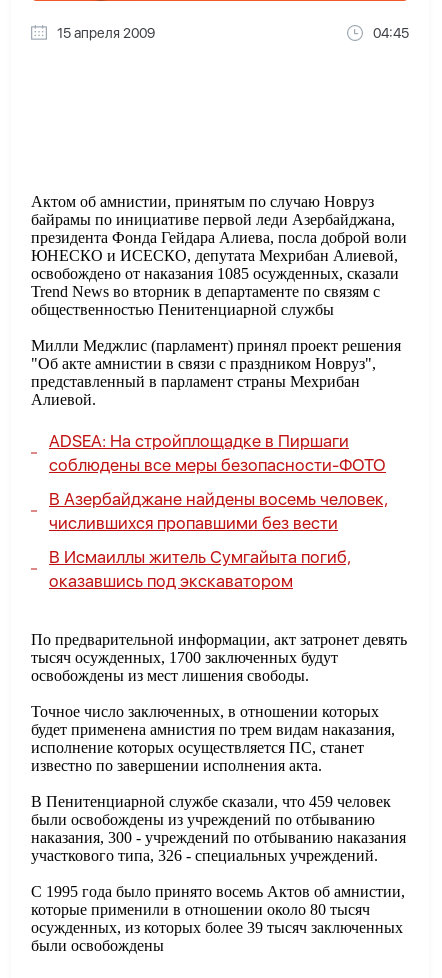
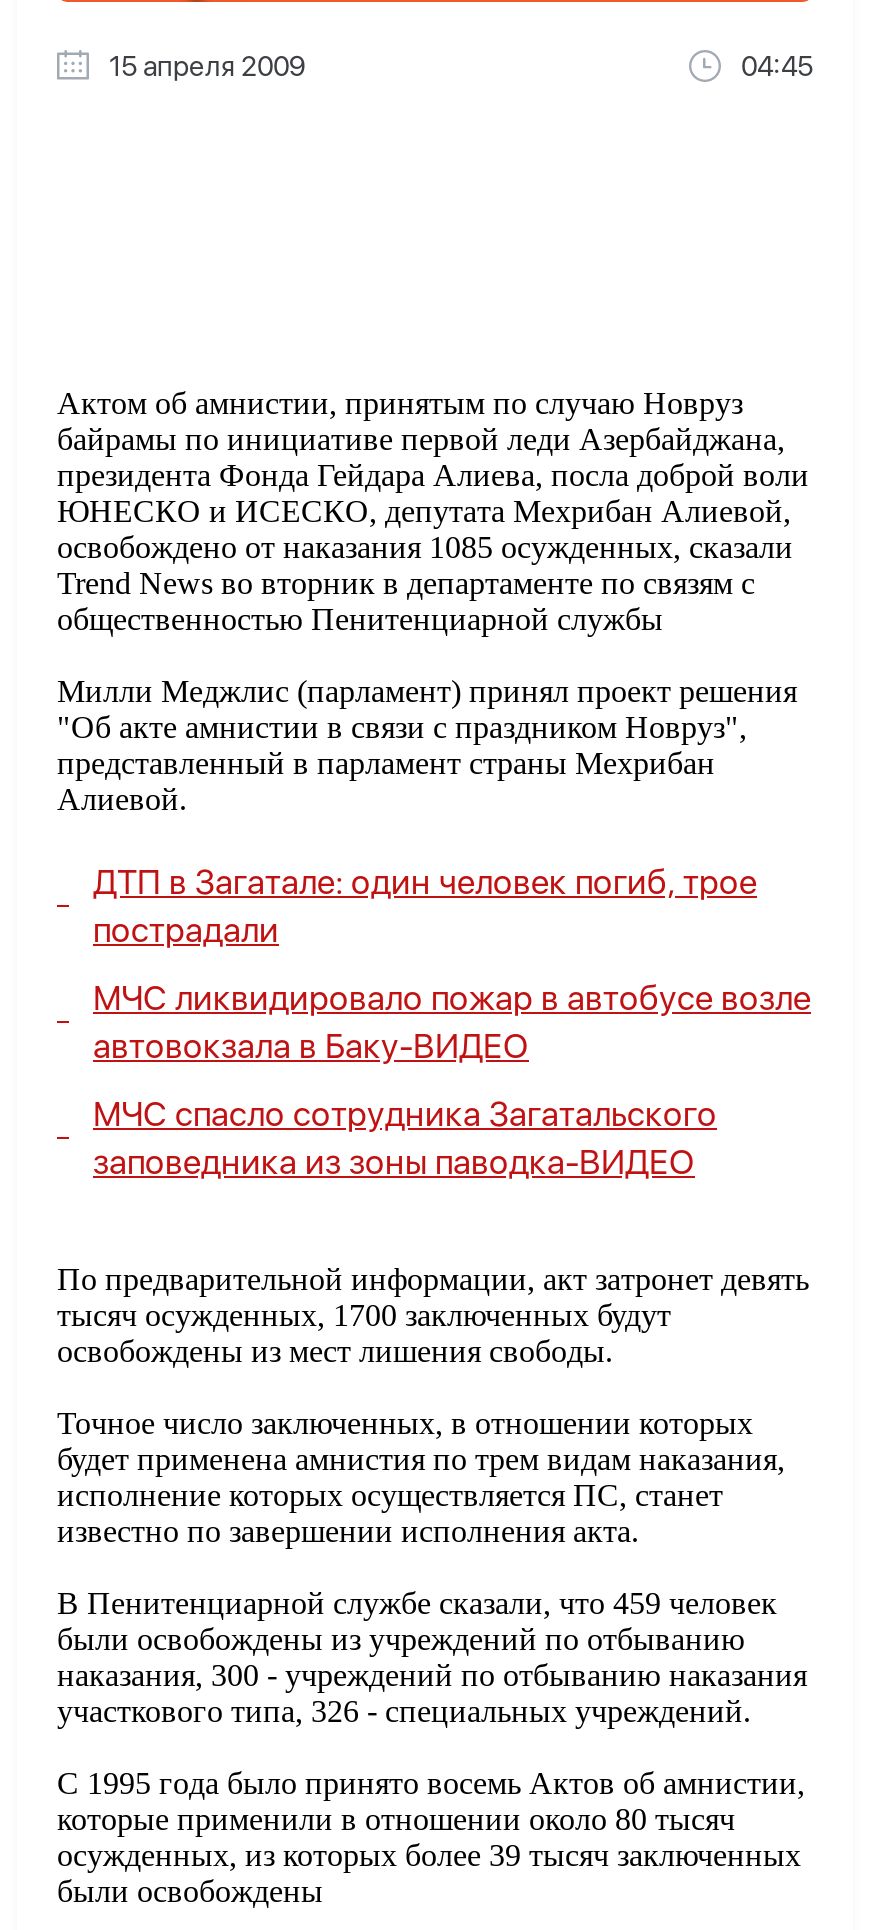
- ADSEA: На стройплощадке в Пиршаги
- соблюдены все меры безопасности-ФОТО
+ ДТП в Загатале: один человек погиб, трое
+ пострадали

- В Азербайджане найдены восемь человек,
- числившихся пропавшими без вести
+ МЧС ликвидировало пожар в автобусе возле
+ автовокзала в Баку-ВИДЕО

- В Исмаиллы житель Сумгайыта погиб,
- оказавшись под экскаватором
+ МЧС спасло сотрудника Загатальского
+ заповедника из зоны паводка-ВИДЕО
